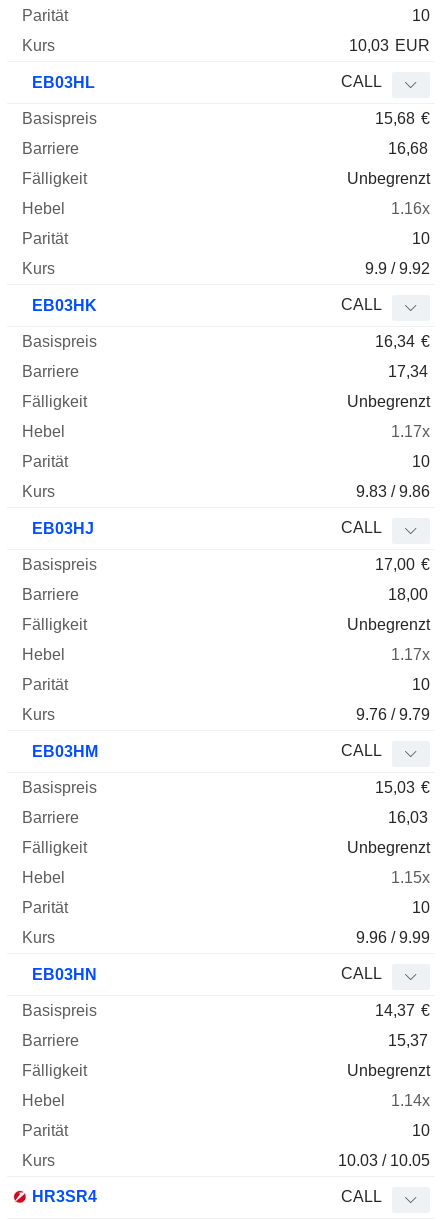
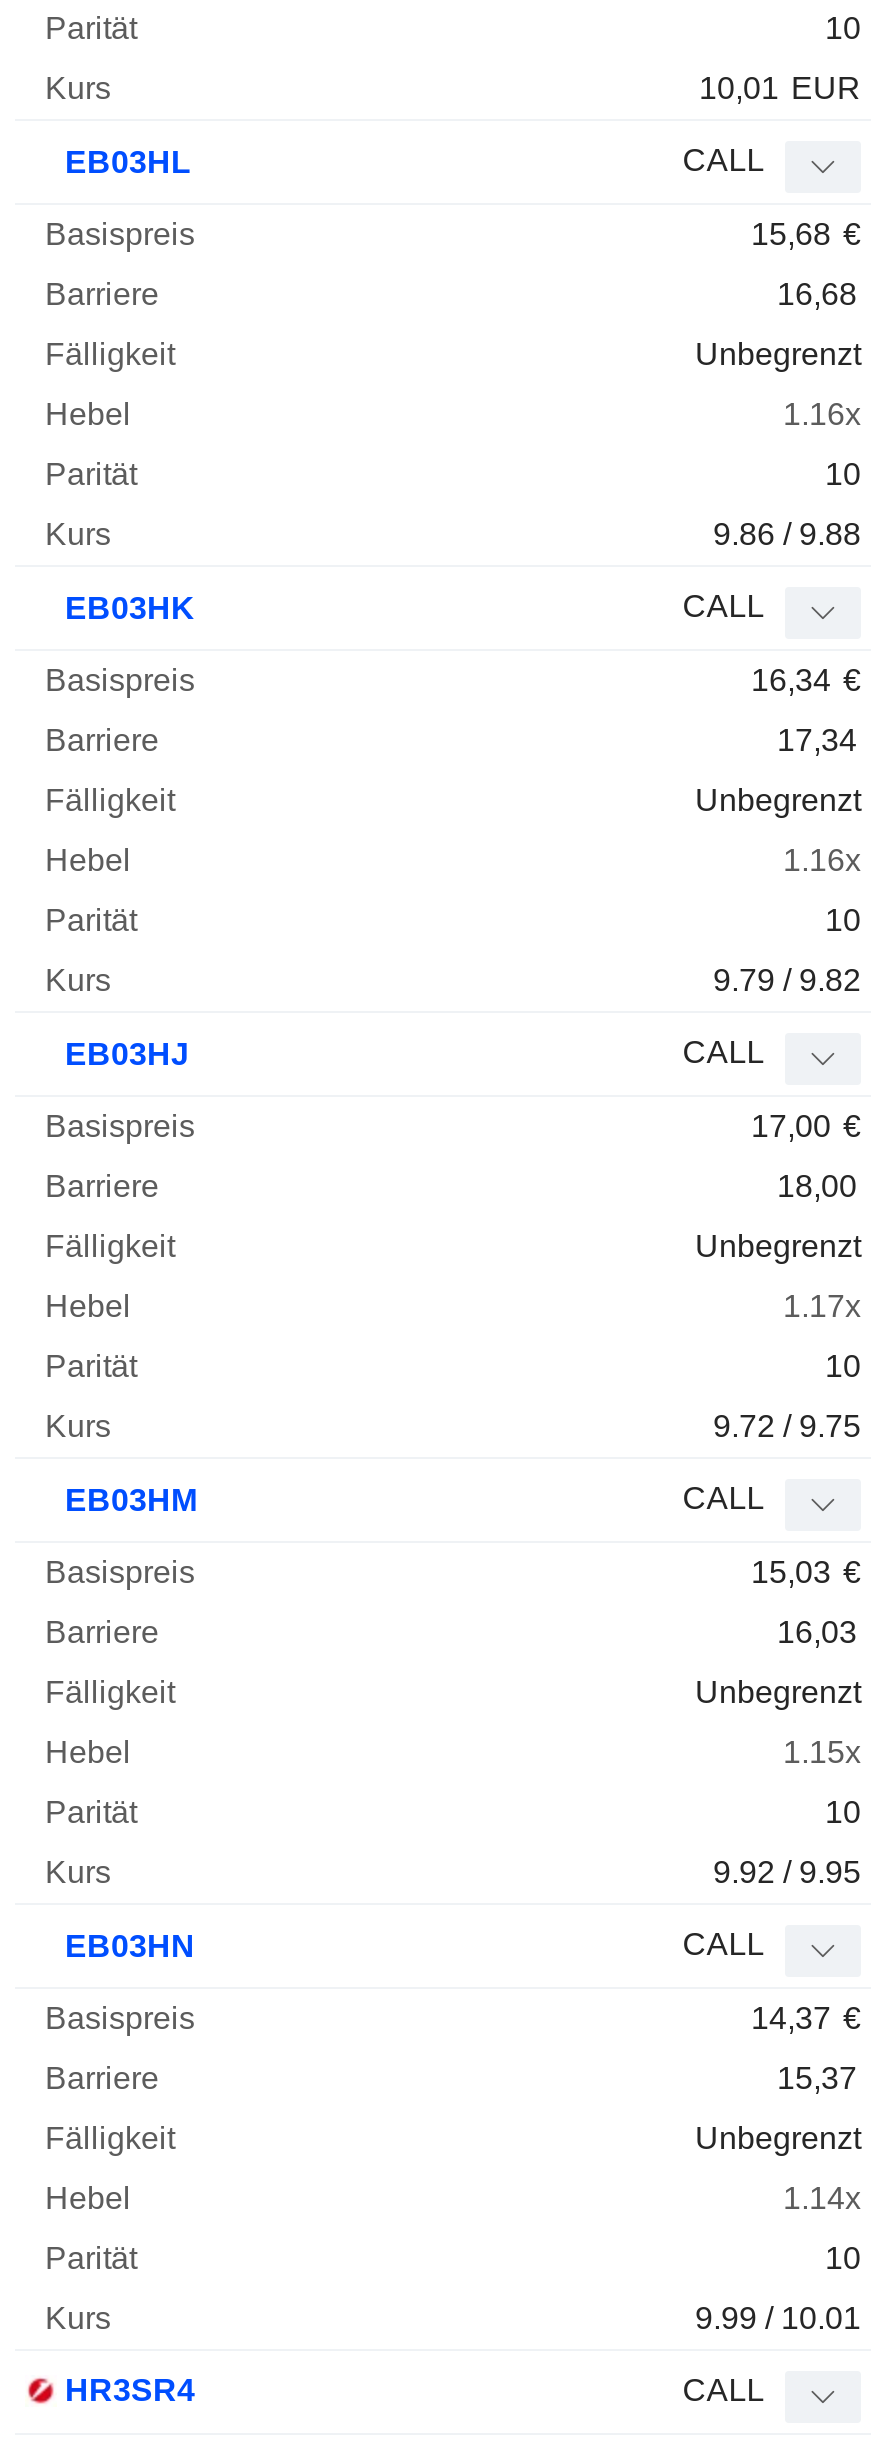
- 10,03 EUR
+ 10,01 EUR

- 9.9 / 9.92
+ 9.86 / 9.88

- 1.17x
+ 1.16x

- 9.83 / 9.86
+ 9.79 / 9.82

- 9.76 / 9.79
+ 9.72 / 9.75

- 9.96 / 9.99
+ 9.92 / 9.95

- 10.03 / 10.05
+ 9.99 / 10.01
